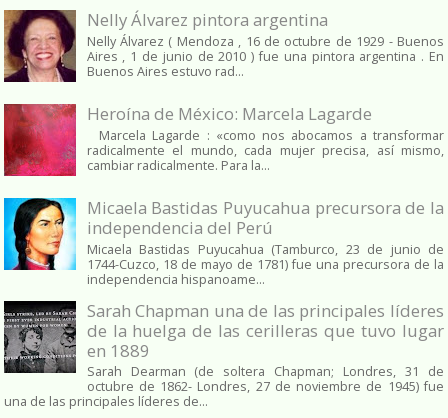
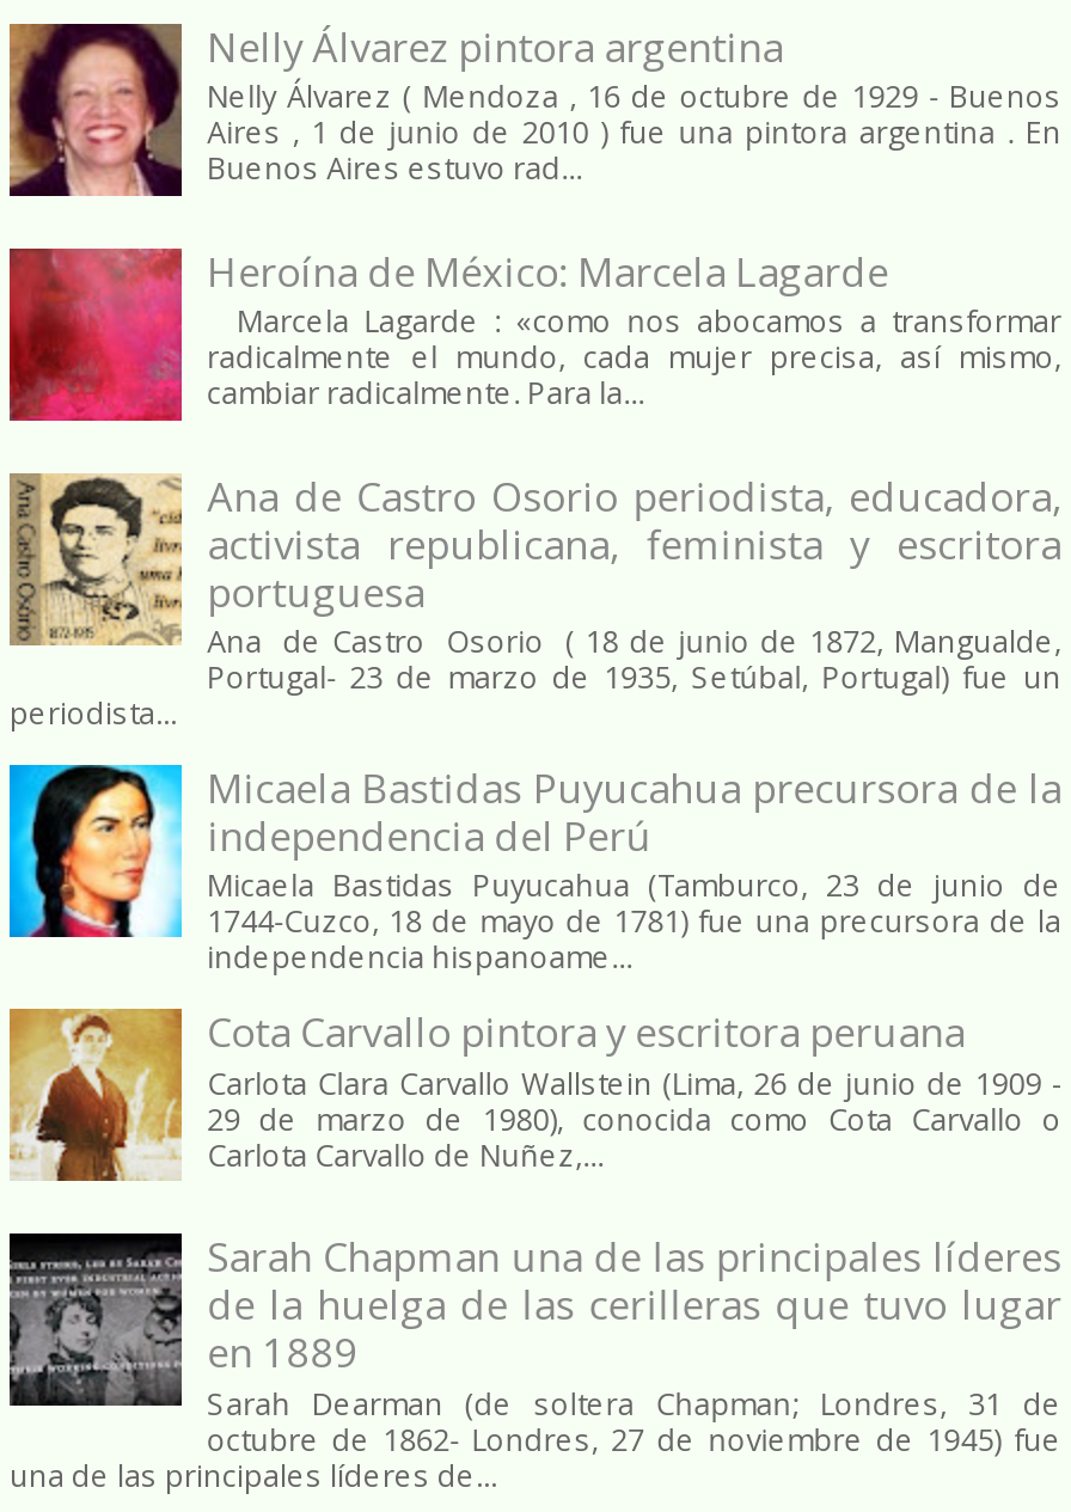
+ [image]
+ Ana de Castro Osorio periodista, educadora,
+ activista republicana, feminista y escritora
+ portuguesa
+ Ana de Castro Osorio ( 18 de junio de 1872, Mangualde,
+ Portugal- 23 de marzo de 1935, Setúbal, Portugal) fue un
+ periodista...

+ [image]
+ Cota Carvallo pintora y escritora peruana
+ Carlota Clara Carvallo Wallstein (Lima, 26 de junio de 1909 -
+ 29 de marzo de 1980), conocida como Cota Carvallo o
+ Carlota Carvallo de Nuñez,...
